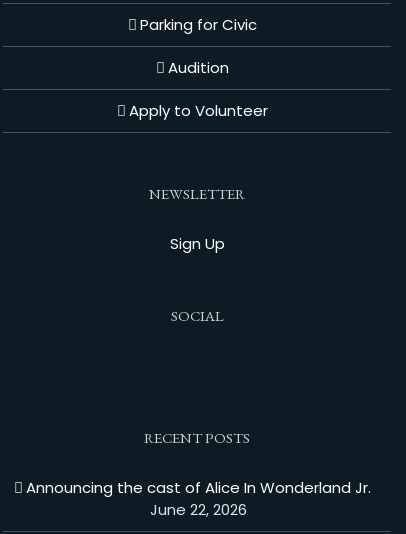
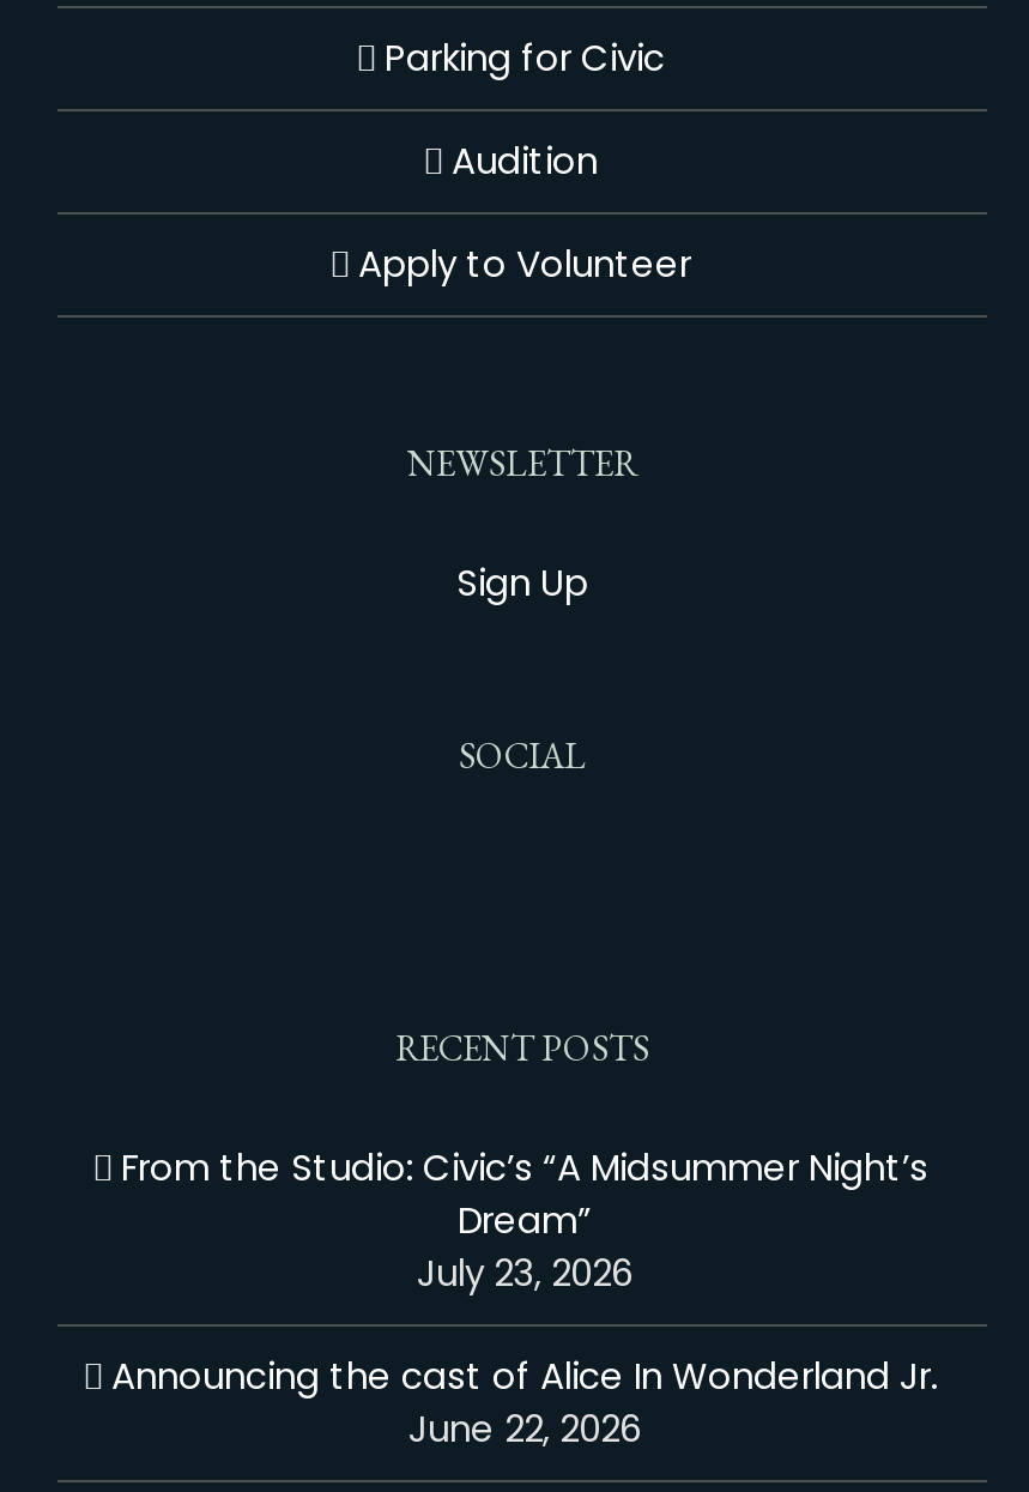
+ From the Studio: Civic’s “A Midsummer Night’s
+ Dream”
+ July 23, 2026
